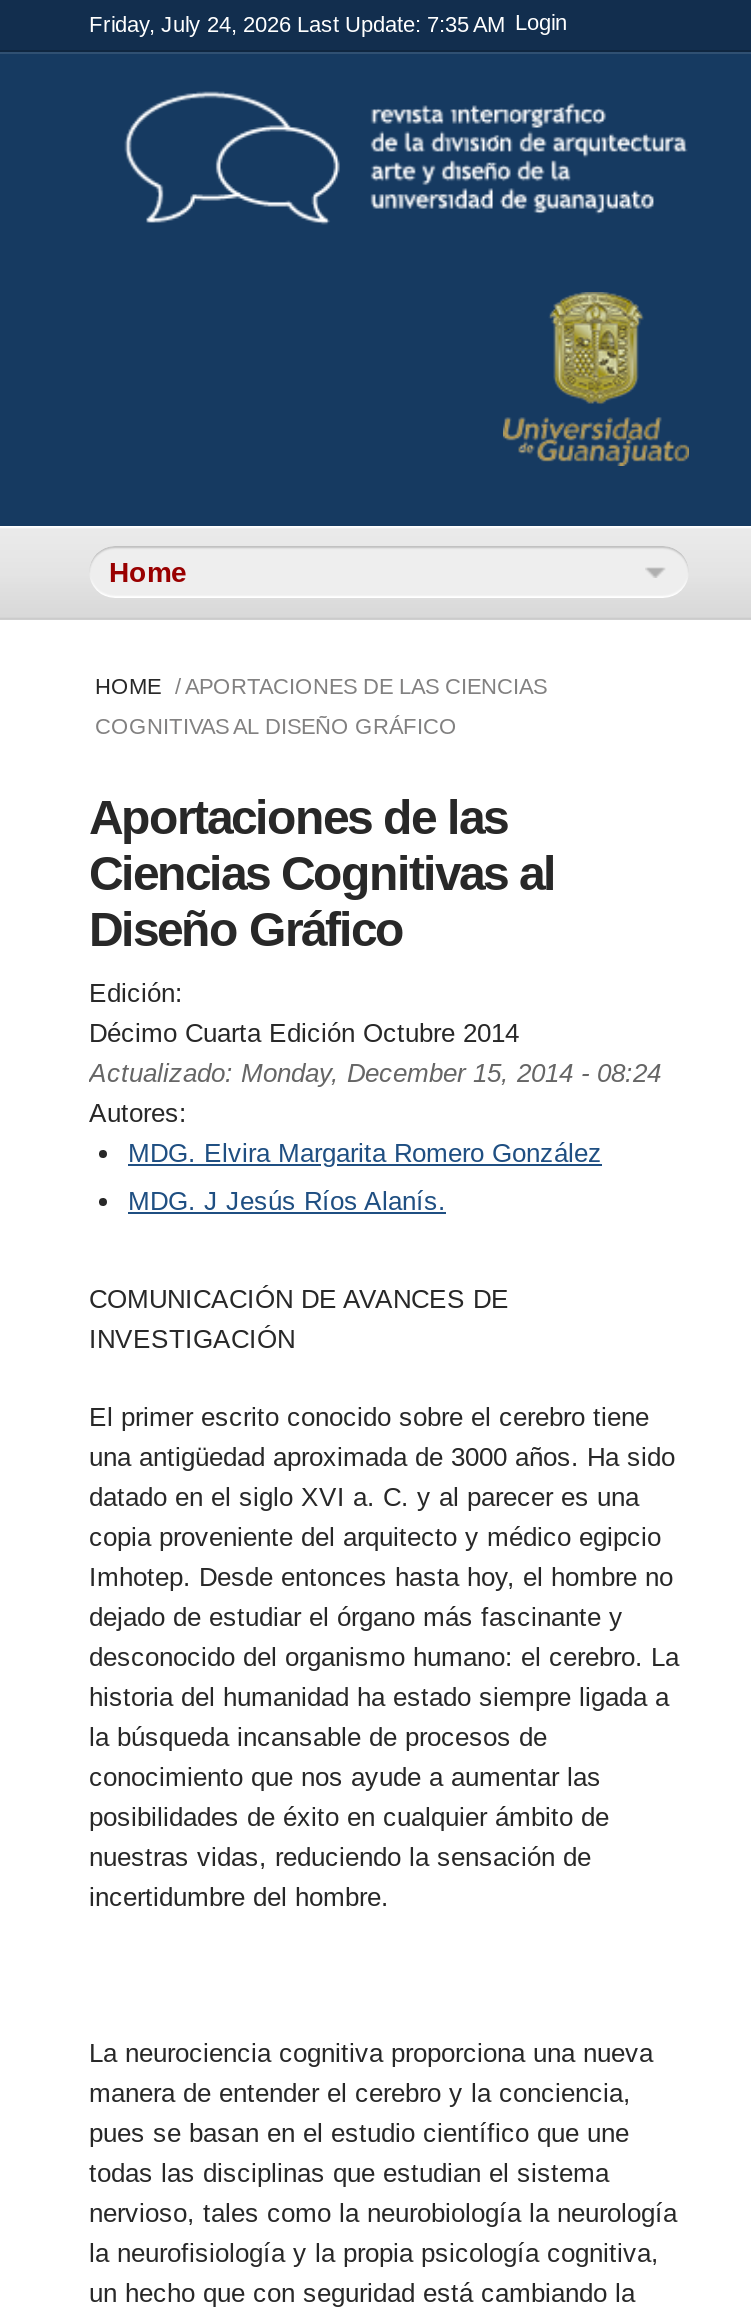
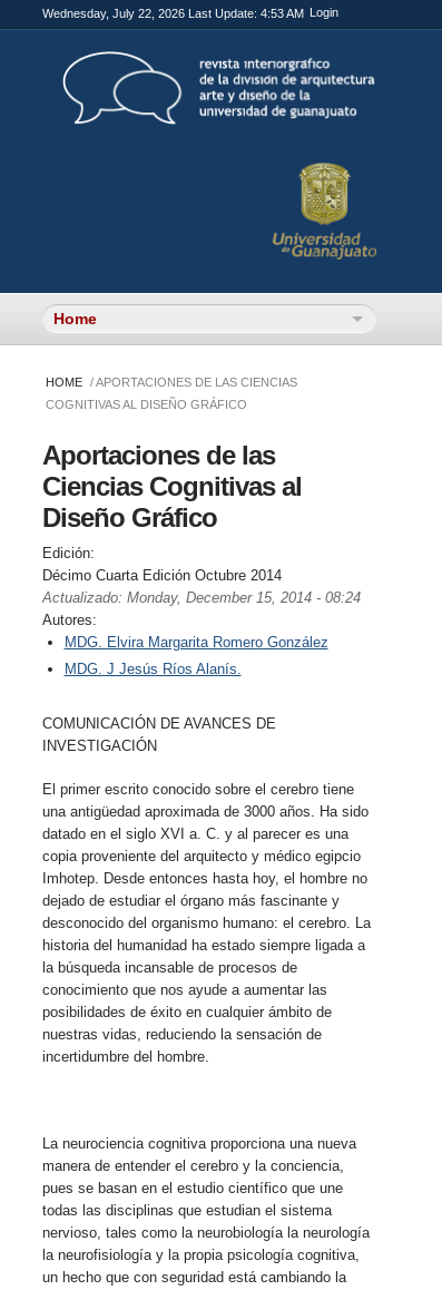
- Friday, July 24, 2026 Last Update: 7:35 AM Login
+ Wednesday, July 22, 2026 Last Update: 4:53 AM Login
